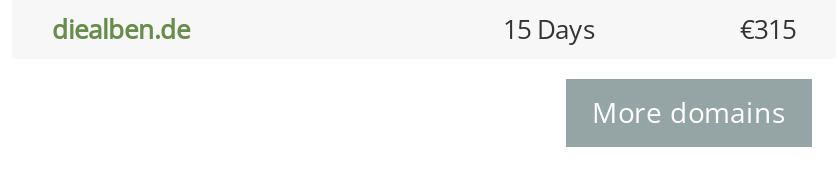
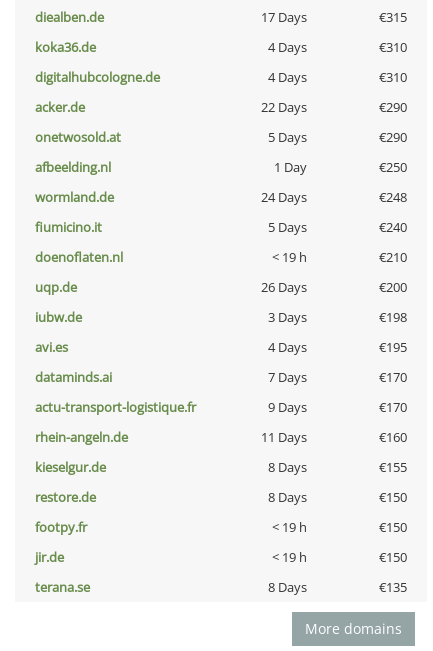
- 15 Days
+ 17 Days

+ koka36.de
+ 4 Days
+ €310
+ digitalhubcologne.de
+ 4 Days
+ €310
+ acker.de
+ 22 Days
+ €290
+ onetwosold.at
+ 5 Days
+ €290
+ afbeelding.nl
+ 1 Day
+ €250
+ wormland.de
+ 24 Days
+ €248
+ fiumicino.it
+ 5 Days
+ €240
+ doenoflaten.nl
+ < 19 h
+ €210
+ uqp.de
+ 26 Days
+ €200
+ iubw.de
+ 3 Days
+ €198
+ avi.es
+ 4 Days
+ €195
+ dataminds.ai
+ 7 Days
+ €170
+ actu-transport-logistique.fr
+ 9 Days
+ €170
+ rhein-angeln.de
+ 11 Days
+ €160
+ kieselgur.de
+ 8 Days
+ €155
+ restore.de
+ 8 Days
+ €150
+ footpy.fr
+ < 19 h
+ €150
+ jir.de
+ < 19 h
+ €150
+ terana.se
+ 8 Days
+ €135
